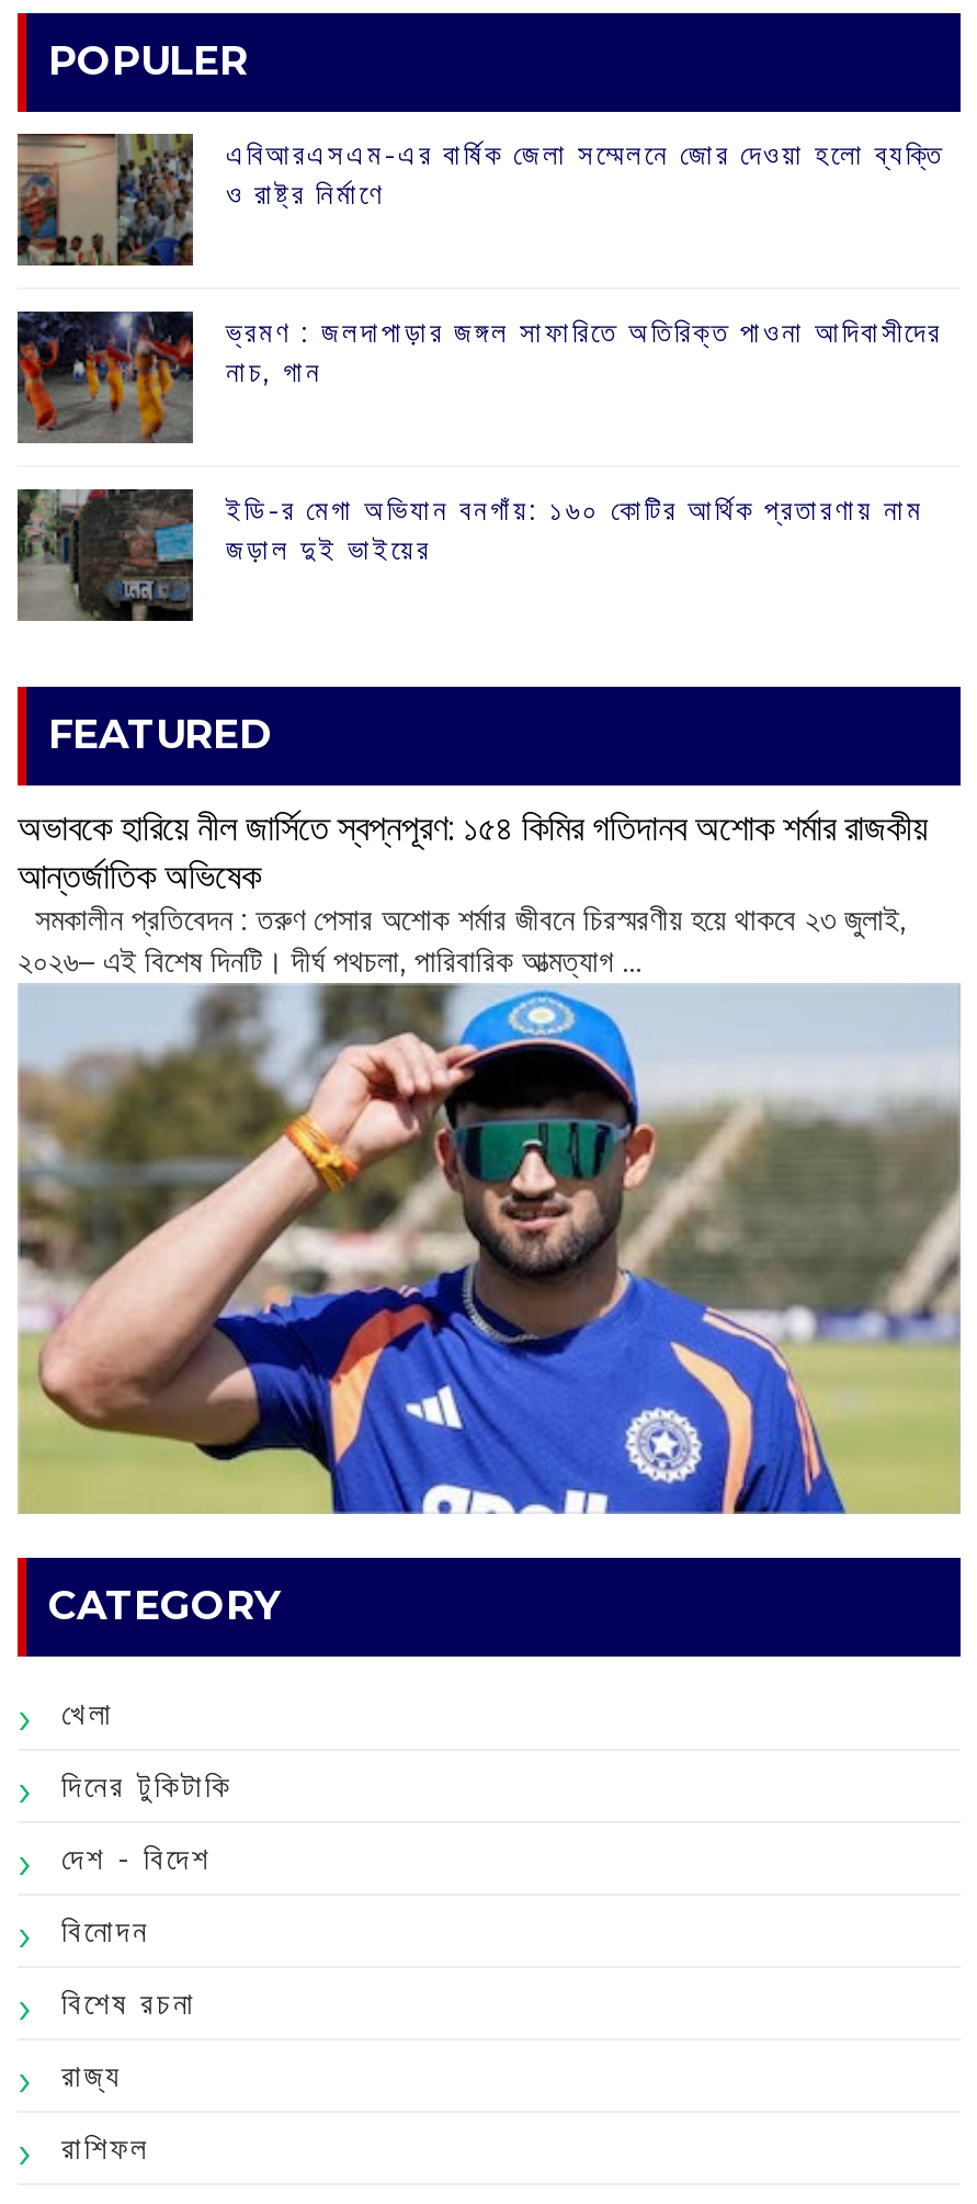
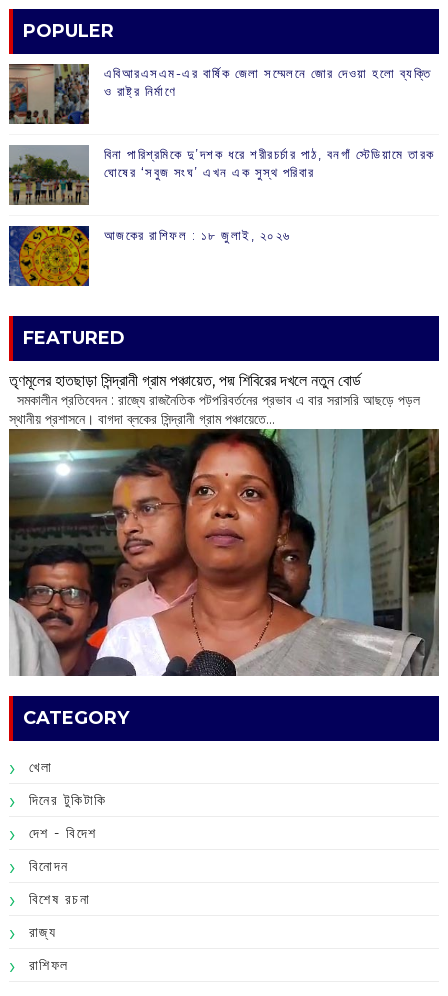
- [image]
- ‌ভ্রমণ : জলদাপাড়ার জঙ্গল সাফারিতে অতিরিক্ত পাওনা আদিবাসীদের
- নাচ, গান
+ [image]
+ বিনা পারিশ্রমিকে দু’দশক ধরে শরীরচর্চার পাঠ, বনগাঁ স্টেডিয়ামে তারক
+ ঘোষের ‘সবুজ সংঘ’ এখন এক সুস্থ পরিবার

- [image]
- ইডি-র মেগা অভিযান বনগাঁয়: ১৬০ কোটির আর্থিক প্রতারণায় নাম
- জড়াল দুই ভাইয়ের
+ [image]
+ আজকের রাশিফল :‌ ‌‌১৮ জুলাই, ২০২৬

- [image]
- অভাবকে হারিয়ে নীল জার্সিতে স্বপ্নপূরণ: ১৫৪ কিমির গতিদানব অশোক শর্মার রাজকীয়
- আন্তর্জাতিক অভিষেক
- ‌ সমকালীন প্রতিবেদন : তরুণ পেসার অশোক শর্মার জীবনে চিরস্মরণীয় হয়ে থাকবে ২৩ জুলাই,
- ২০২৬– এই বিশেষ দিনটি। দীর্ঘ পথচলা, পারিবারিক আত্মত্যাগ ...
+ [image]
+ তৃণমূলের হাতছাড়া সিন্দ্রানী গ্রাম পঞ্চায়েত, পদ্ম শিবিরের দখলে নতুন বোর্ড
+ সমকালীন প্রতিবেদন : রাজ্যে রাজনৈতিক পটপরিবর্তনের প্রভাব এ বার সরাসরি আছড়ে পড়ল
+ স্থানীয় প্রশাসনে। বাগদা ব্লকের সিন্দ্রানী গ্রাম পঞ্চায়েতে...
